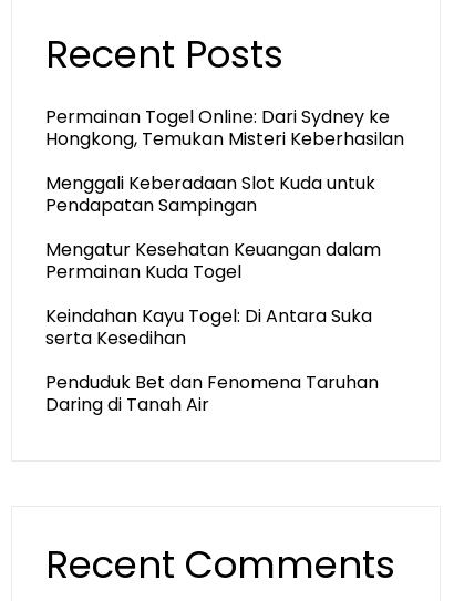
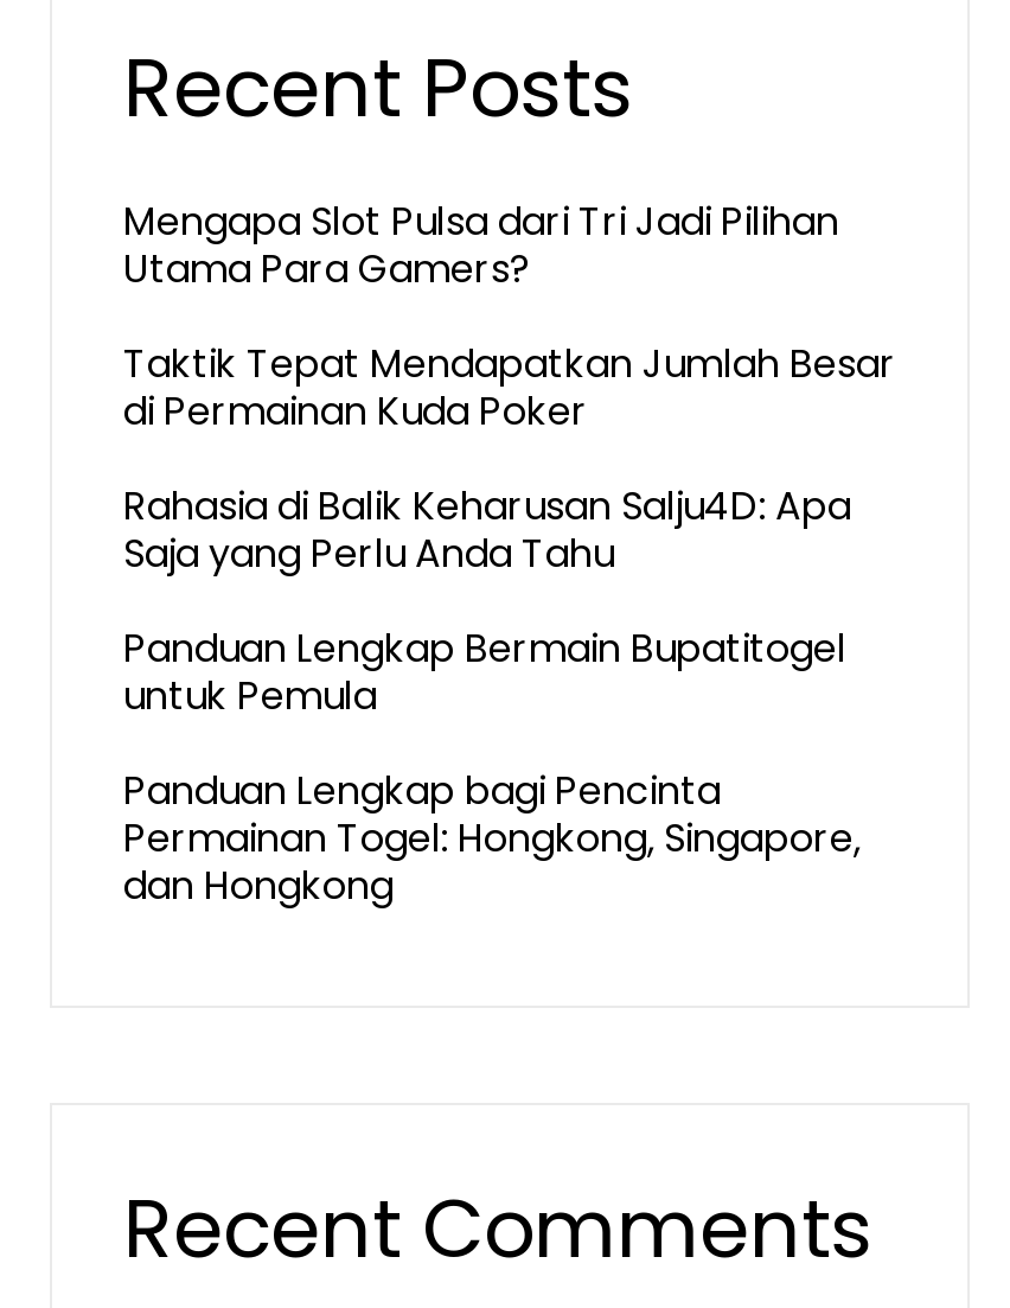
- Permainan Togel Online: Dari Sydney ke
- Hongkong, Temukan Misteri Keberhasilan
+ Mengapa Slot Pulsa dari Tri Jadi Pilihan
+ Utama Para Gamers?

- Menggali Keberadaan Slot Kuda untuk
- Pendapatan Sampingan
+ Taktik Tepat Mendapatkan Jumlah Besar
+ di Permainan Kuda Poker

- Mengatur Kesehatan Keuangan dalam
- Permainan Kuda Togel
+ Rahasia di Balik Keharusan Salju4D: Apa
+ Saja yang Perlu Anda Tahu

- Keindahan Kayu Togel: Di Antara Suka
- serta Kesedihan
+ Panduan Lengkap Bermain Bupatitogel
+ untuk Pemula

- Penduduk Bet dan Fenomena Taruhan
- Daring di Tanah Air
+ Panduan Lengkap bagi Pencinta
+ Permainan Togel: Hongkong, Singapore,
+ dan Hongkong
